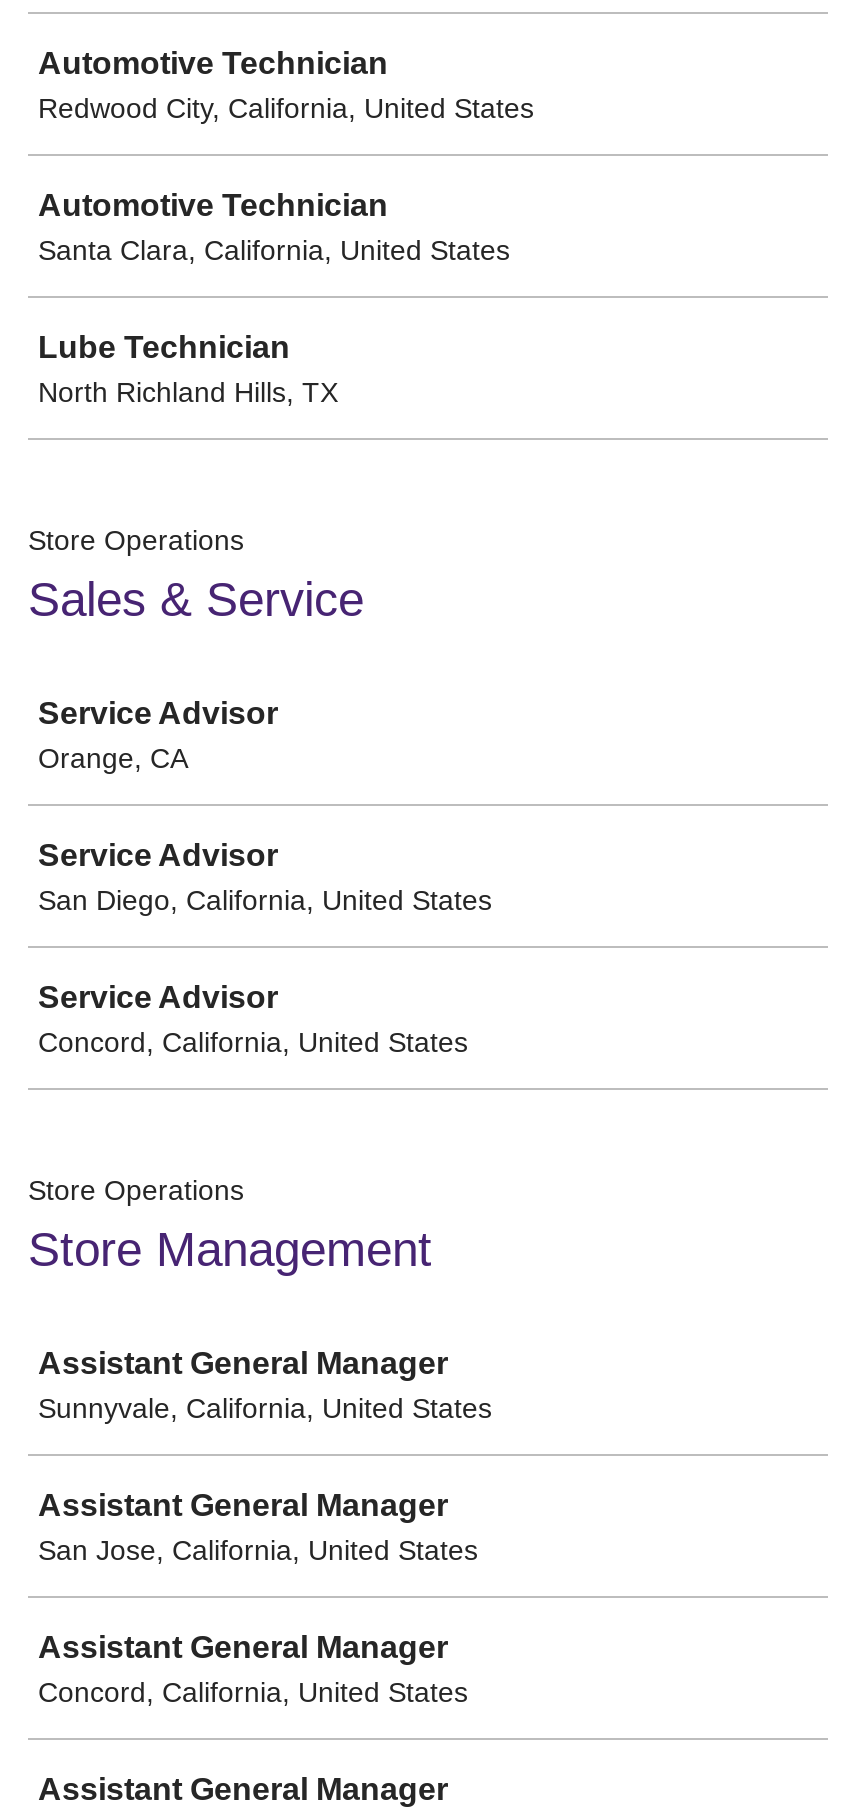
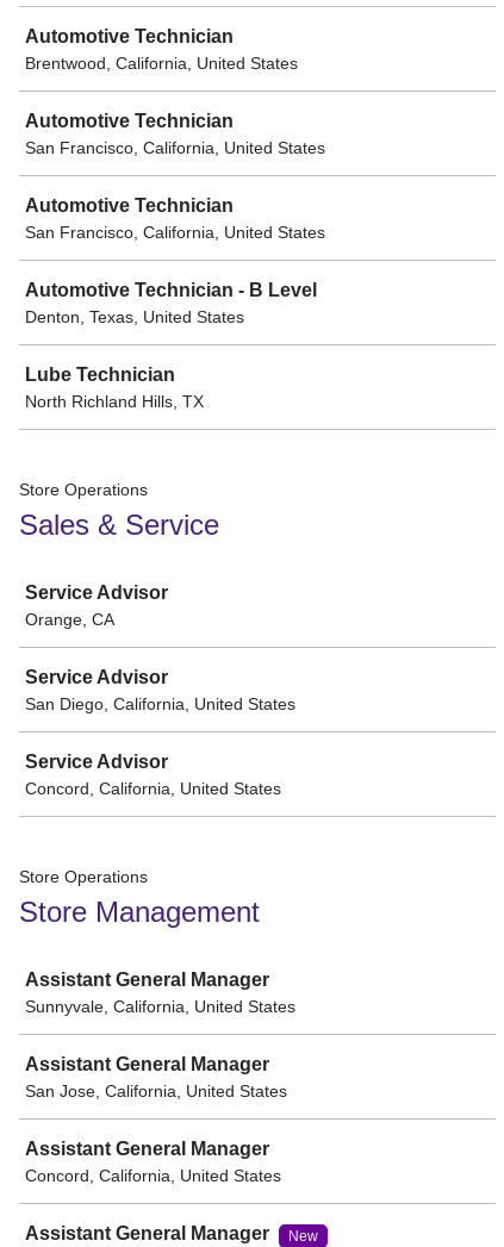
- Redwood City, California, United States
+ Brentwood, California, United States

- Santa Clara, California, United States
+ San Francisco, California, United States
+ Automotive Technician
+ San Francisco, California, United States
+ Automotive Technician - B Level
+ Denton, Texas, United States

+ New
